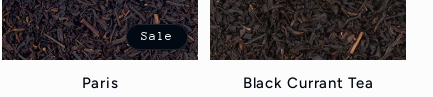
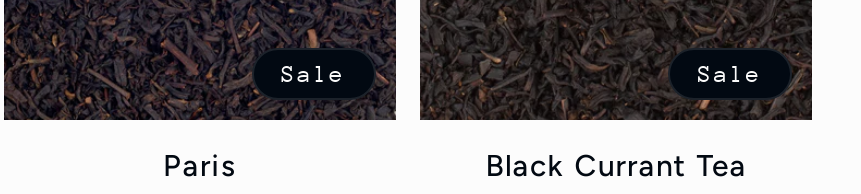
+ Sale
